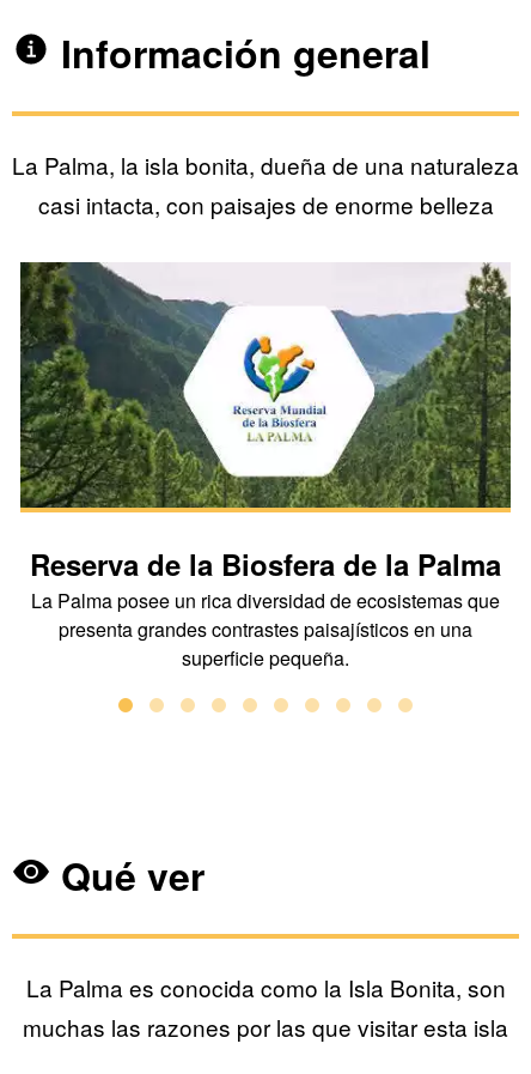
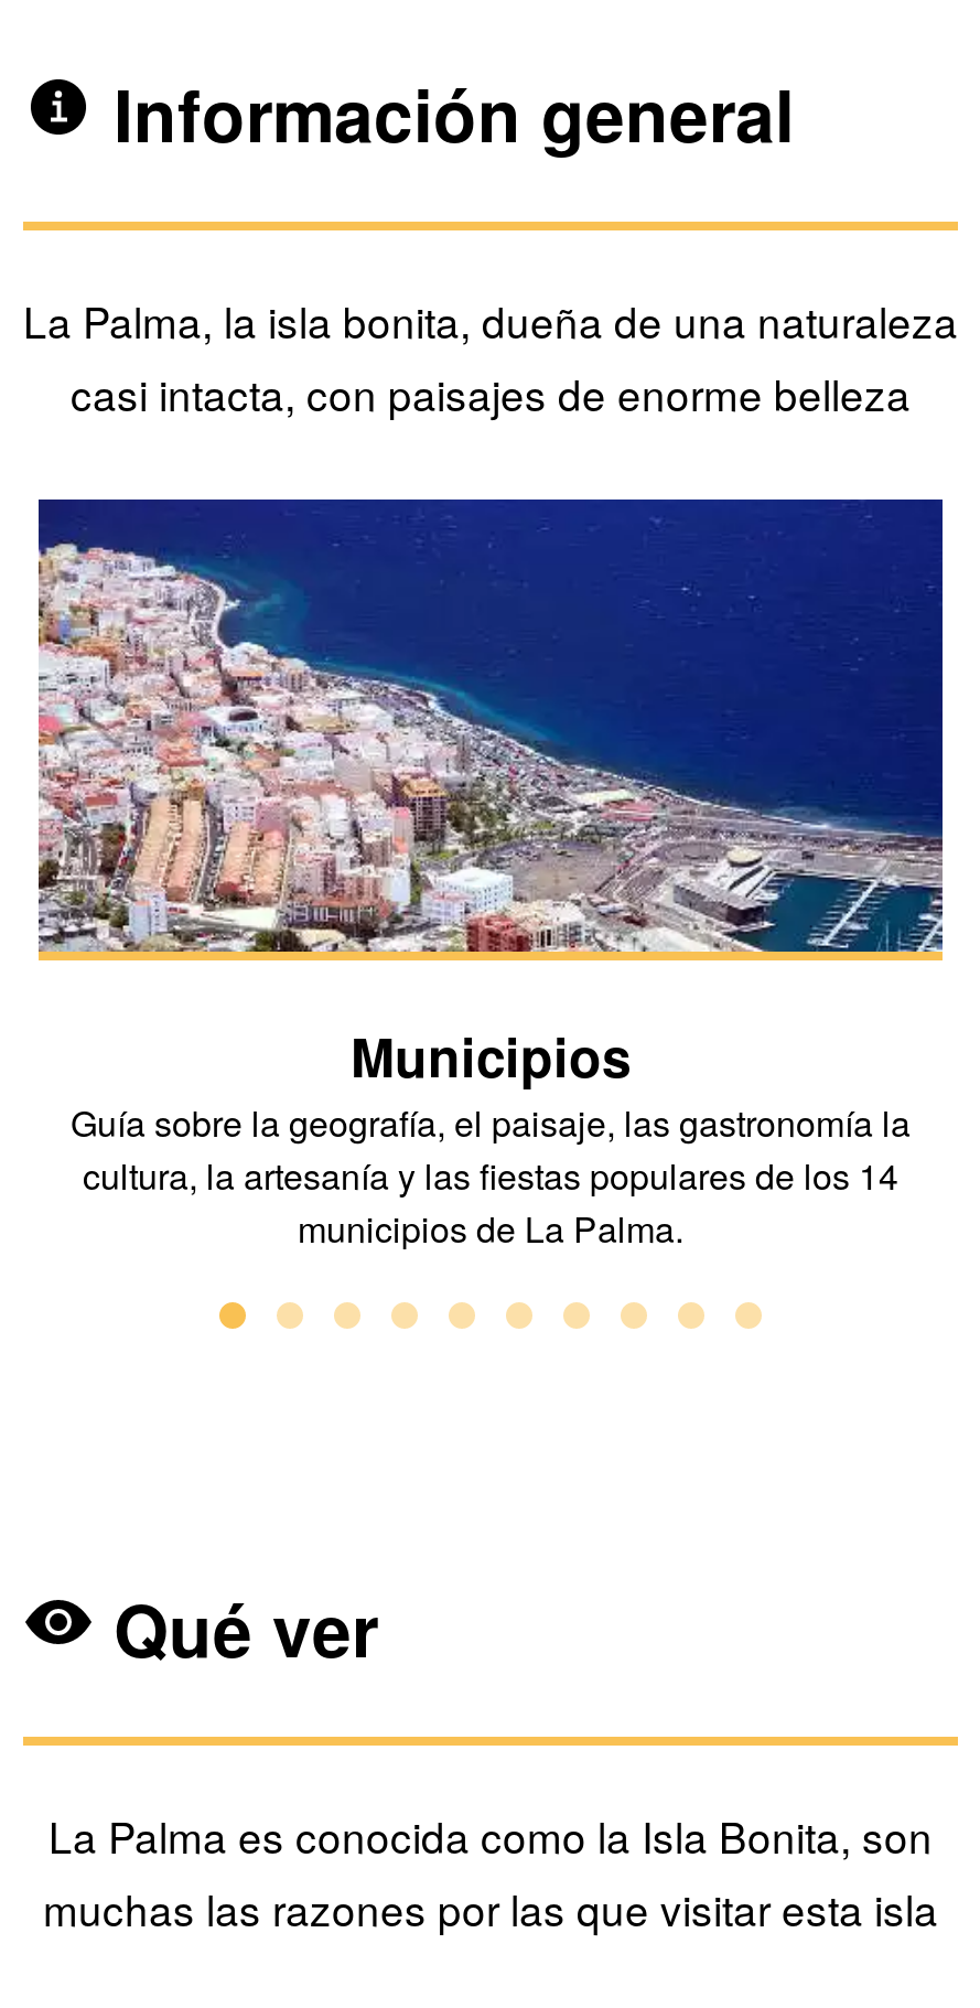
- [image]
- Reserva de la Biosfera de la Palma
- La Palma posee un rica diversidad de ecosistemas que
- presenta grandes contrastes paisajísticos en una
- superficie pequeña.
+ [image]
+ Municipios
+ Guía sobre la geografía, el paisaje, las gastronomía la
+ cultura, la artesanía y las fiestas populares de los 14
+ municipios de La Palma.
